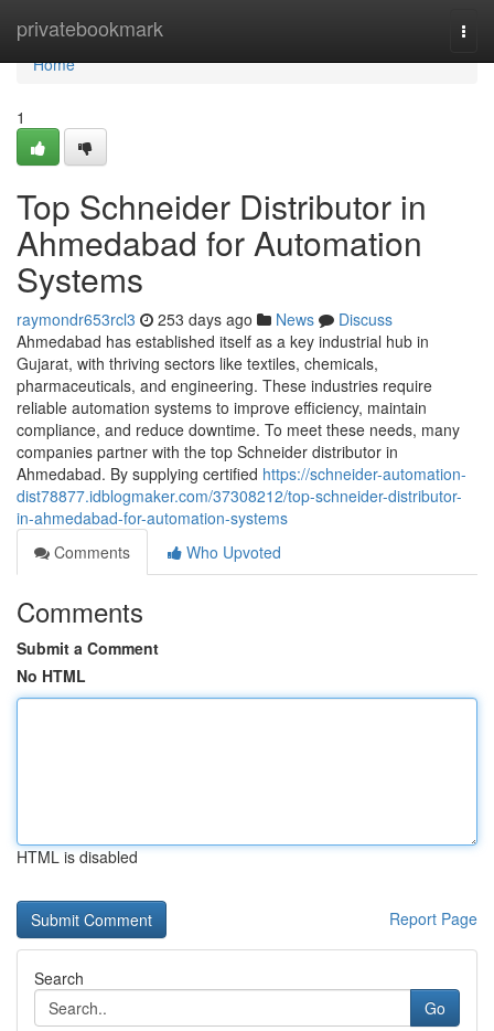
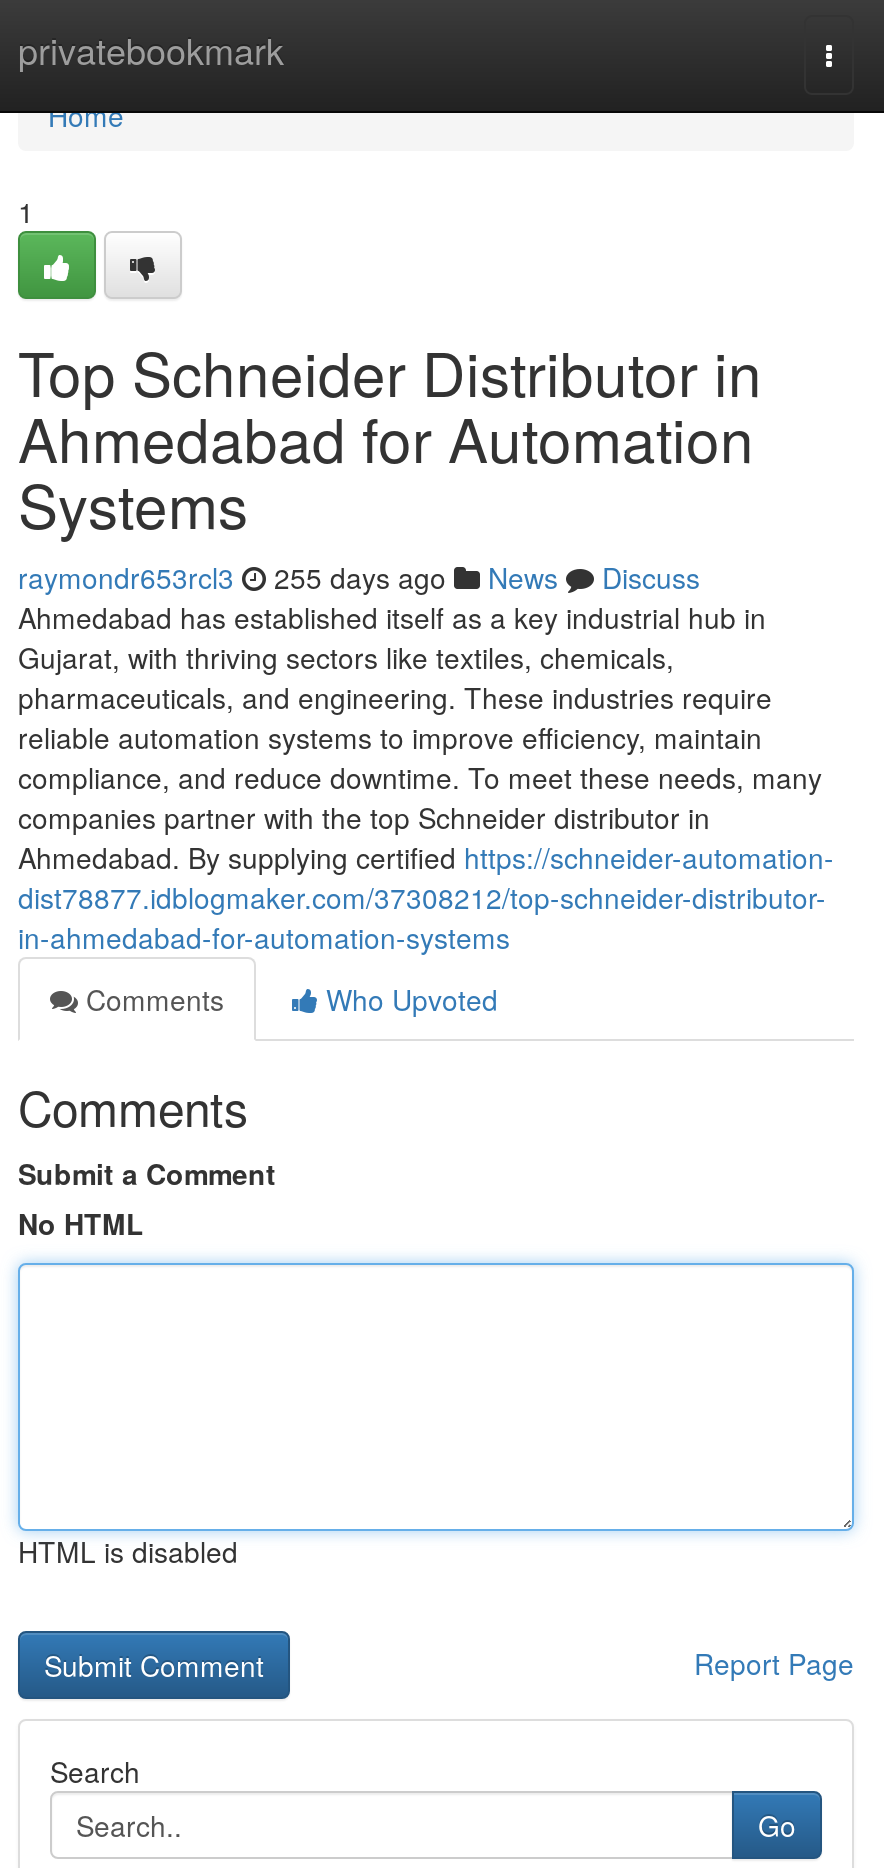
- raymondr653rcl3 253 days ago News Discuss
+ raymondr653rcl3 255 days ago News Discuss
